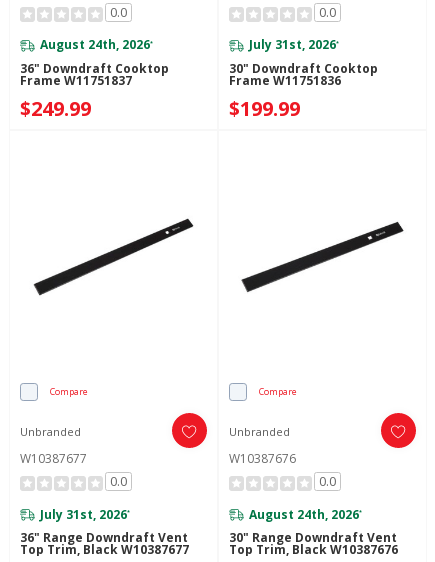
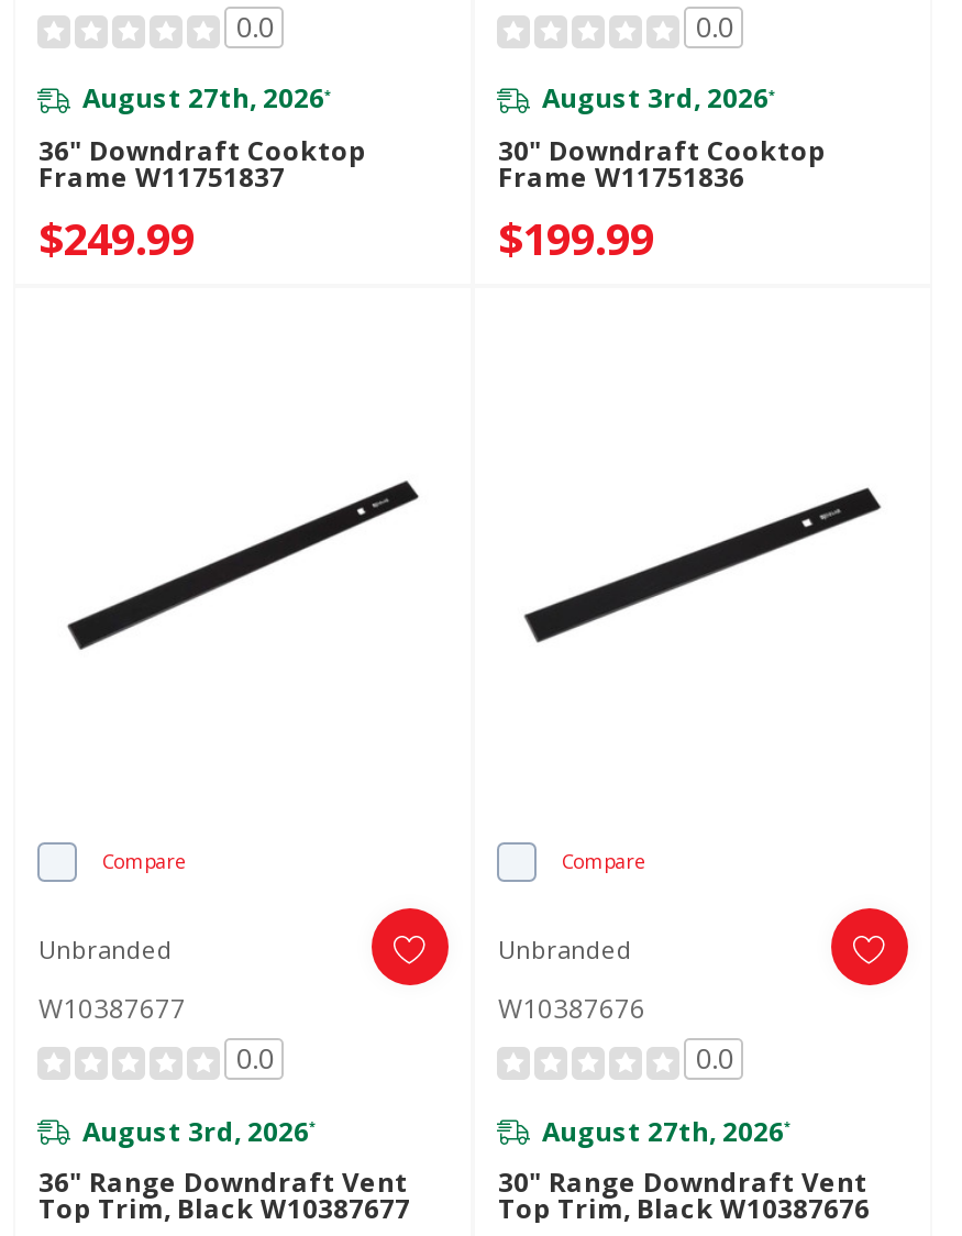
- August 24th, 2026*
+ August 27th, 2026*

- July 31st, 2026*
+ August 3rd, 2026*

- July 31st, 2026*
+ August 3rd, 2026*

- August 24th, 2026*
+ August 27th, 2026*
